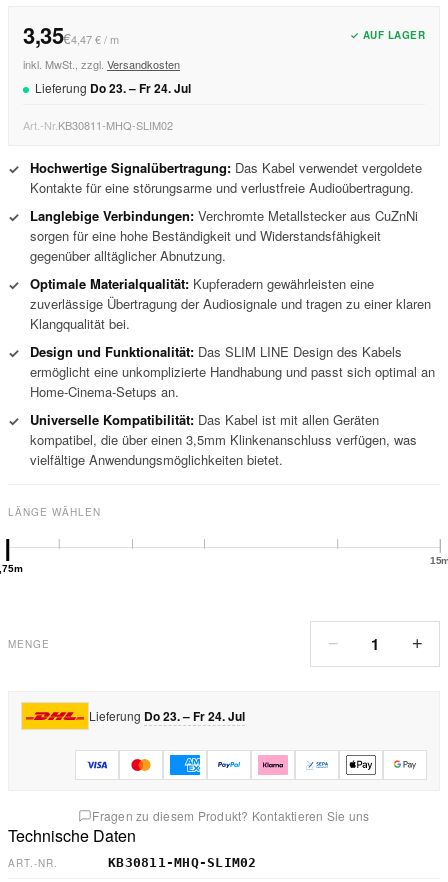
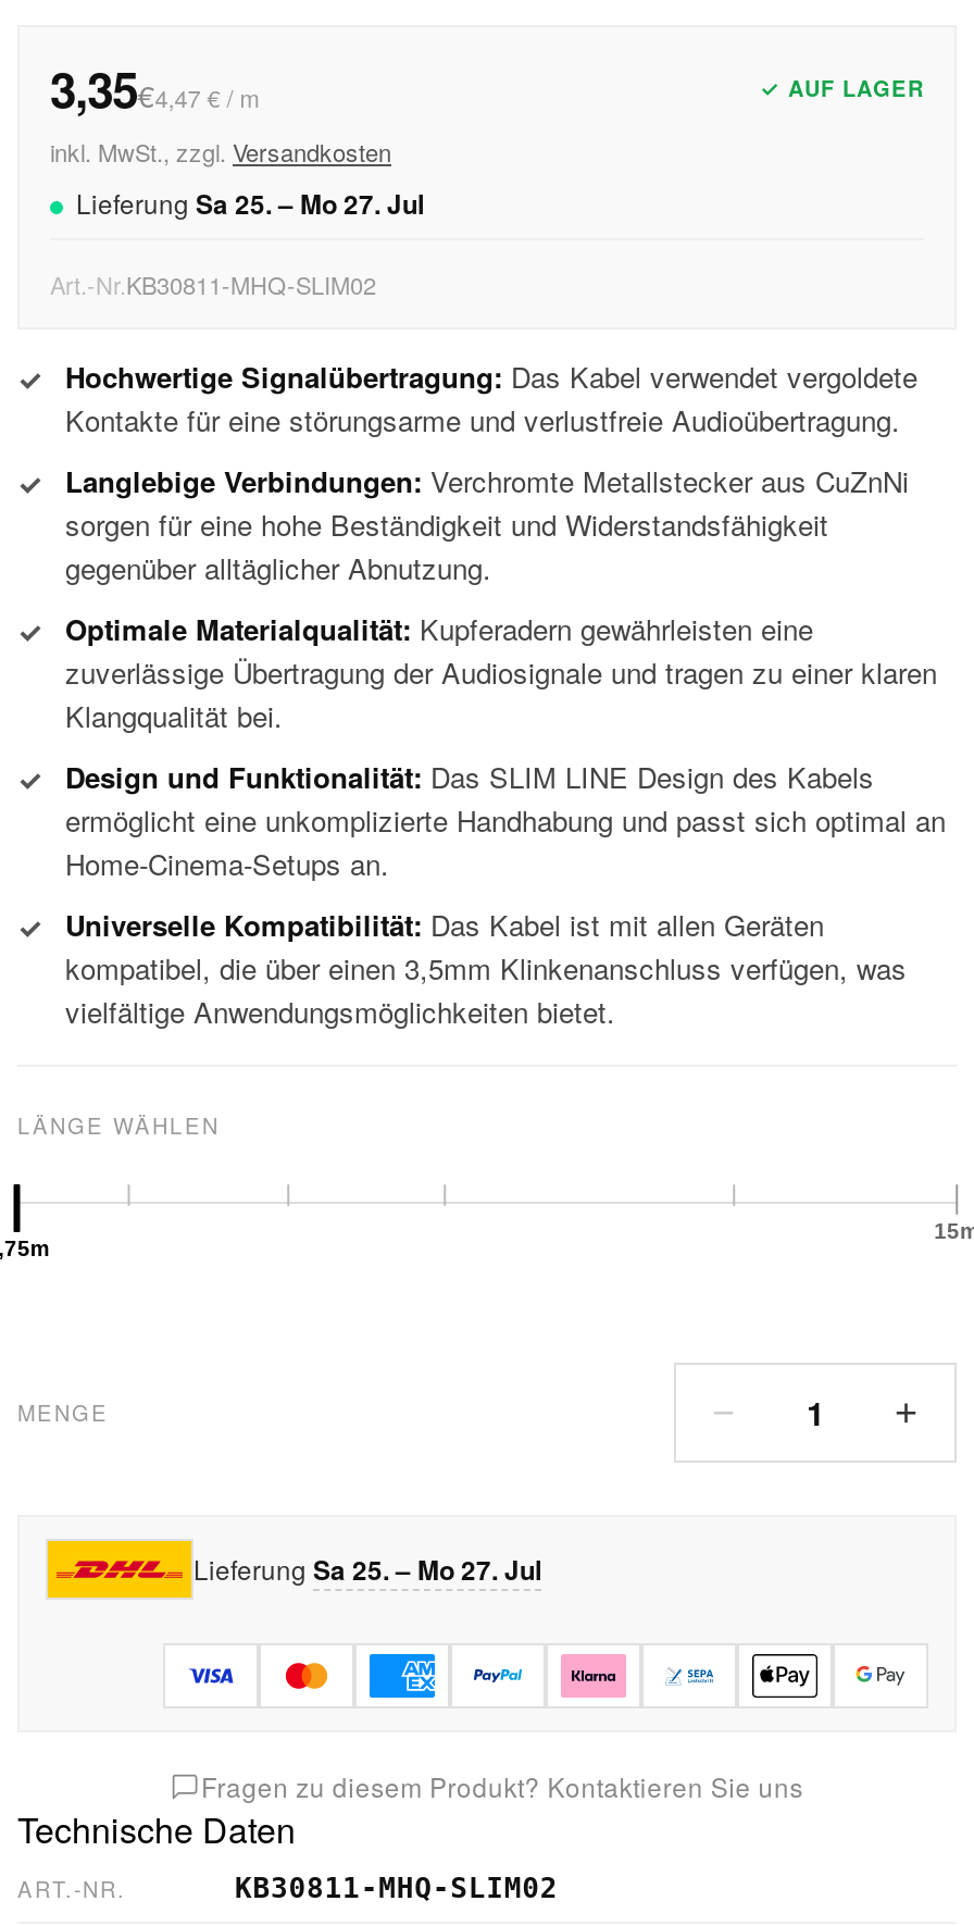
- Lieferung Do 23. – Fr 24. Jul
+ Lieferung Sa 25. – Mo 27. Jul

- Lieferung Do 23. – Fr 24. Jul
+ Lieferung Sa 25. – Mo 27. Jul
